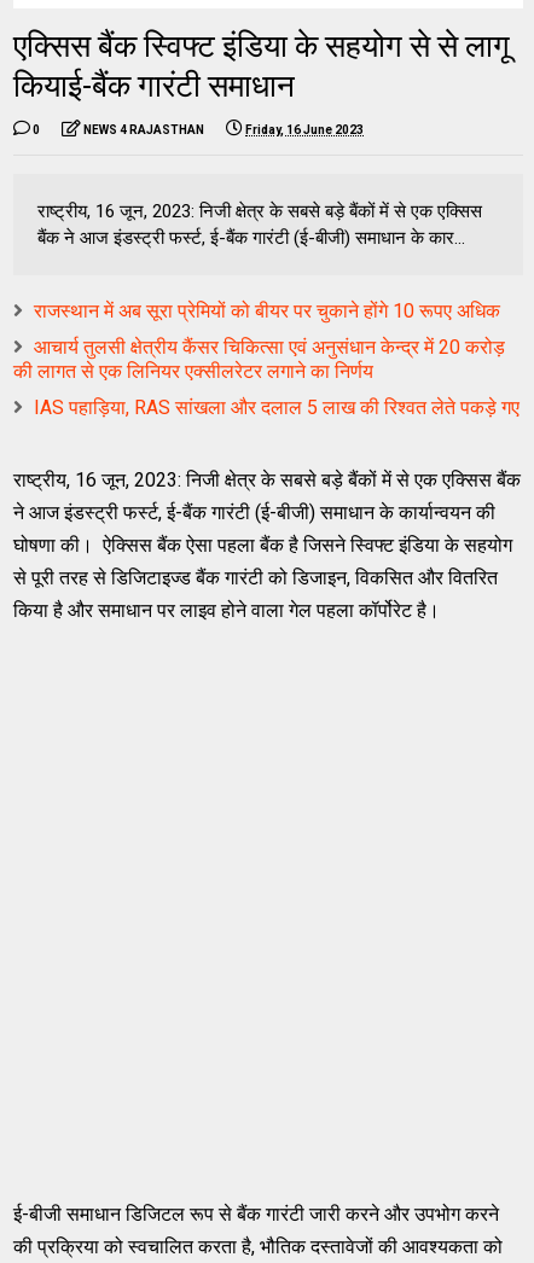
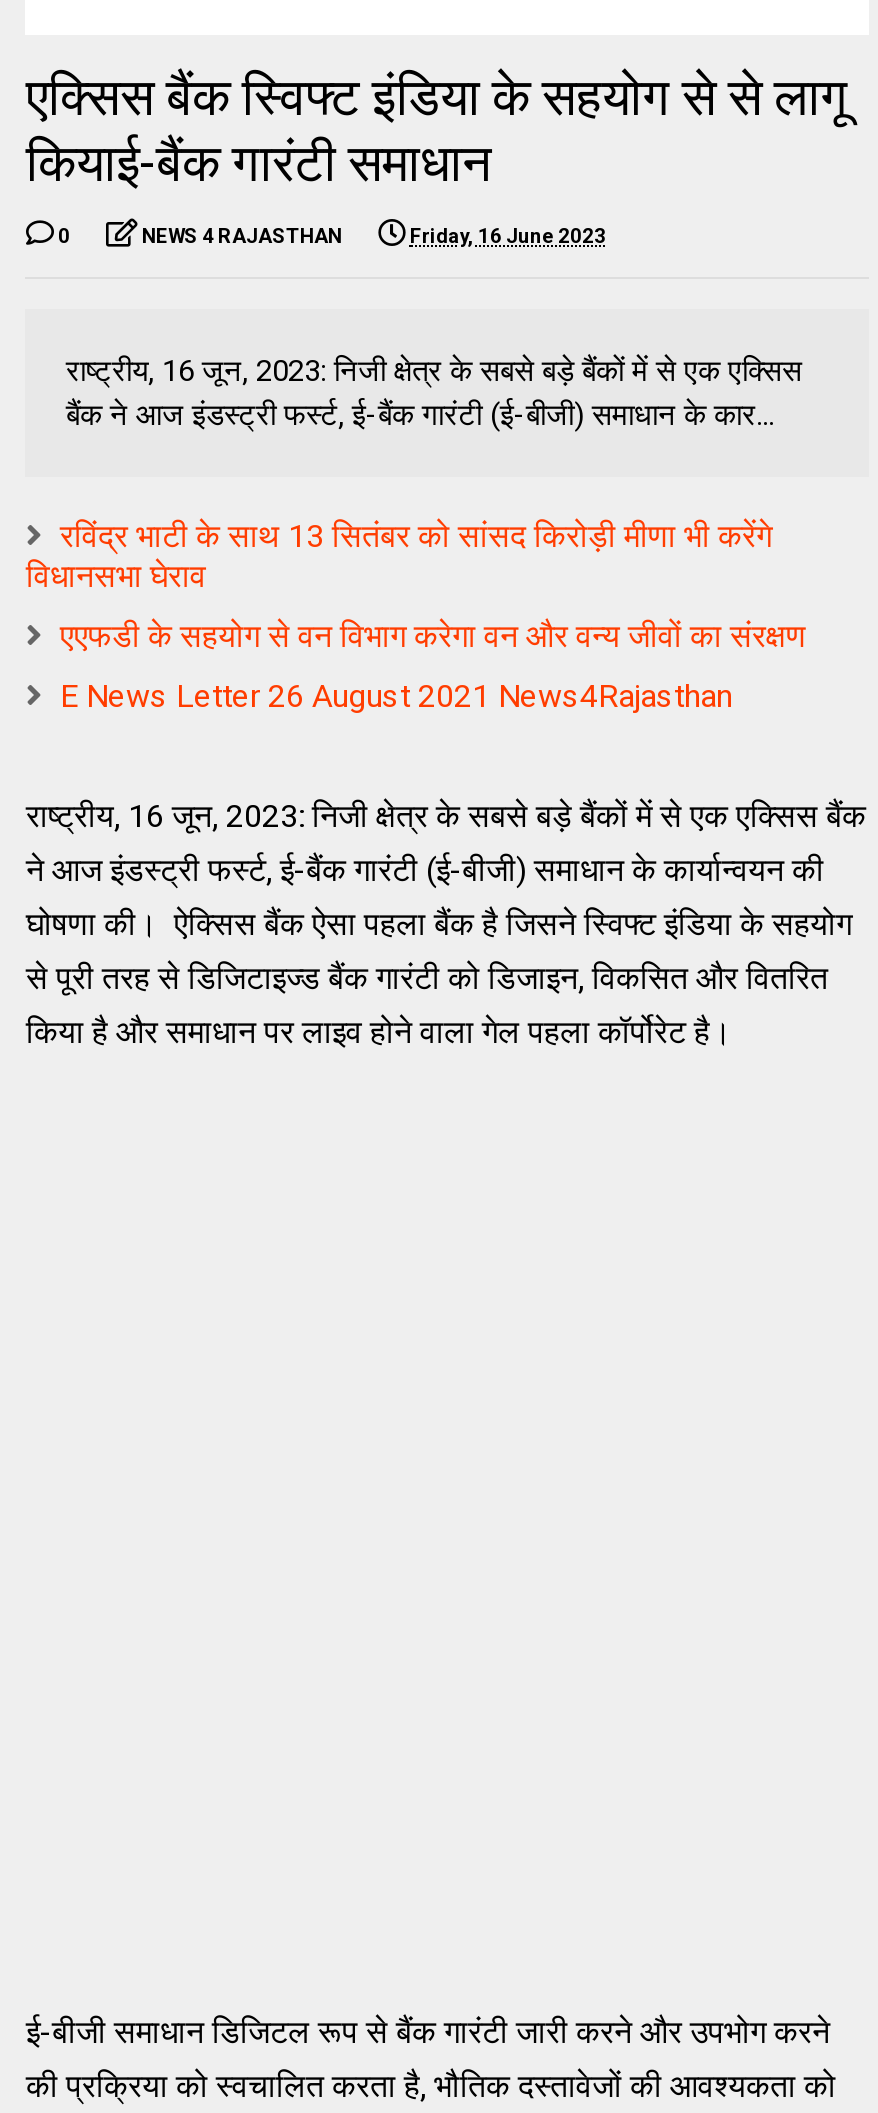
- राजस्थान में अब सूरा प्रेमियों को बीयर पर चुकाने होंगे 10 रूपए अधिक
+ रविंद्र भाटी के साथ 13 सितंबर को सांसद किरोड़ी मीणा भी करेंगे
+ विधानसभा घेराव

- आचार्य तुलसी क्षेत्रीय कैंसर चिकित्सा एवं अनुसंधान केन्द्र में 20 करोड़
- की लागत से एक लिनियर एक्सीलरेटर लगाने का निर्णय
+ एएफडी के सहयोग से वन विभाग करेगा वन और वन्य जीवों का संरक्षण

- IAS पहाड़िया, RAS सांखला और दलाल 5 लाख की रिश्वत लेते पकड़े गए
+ E News Letter 26 August 2021 News4Rajasthan
